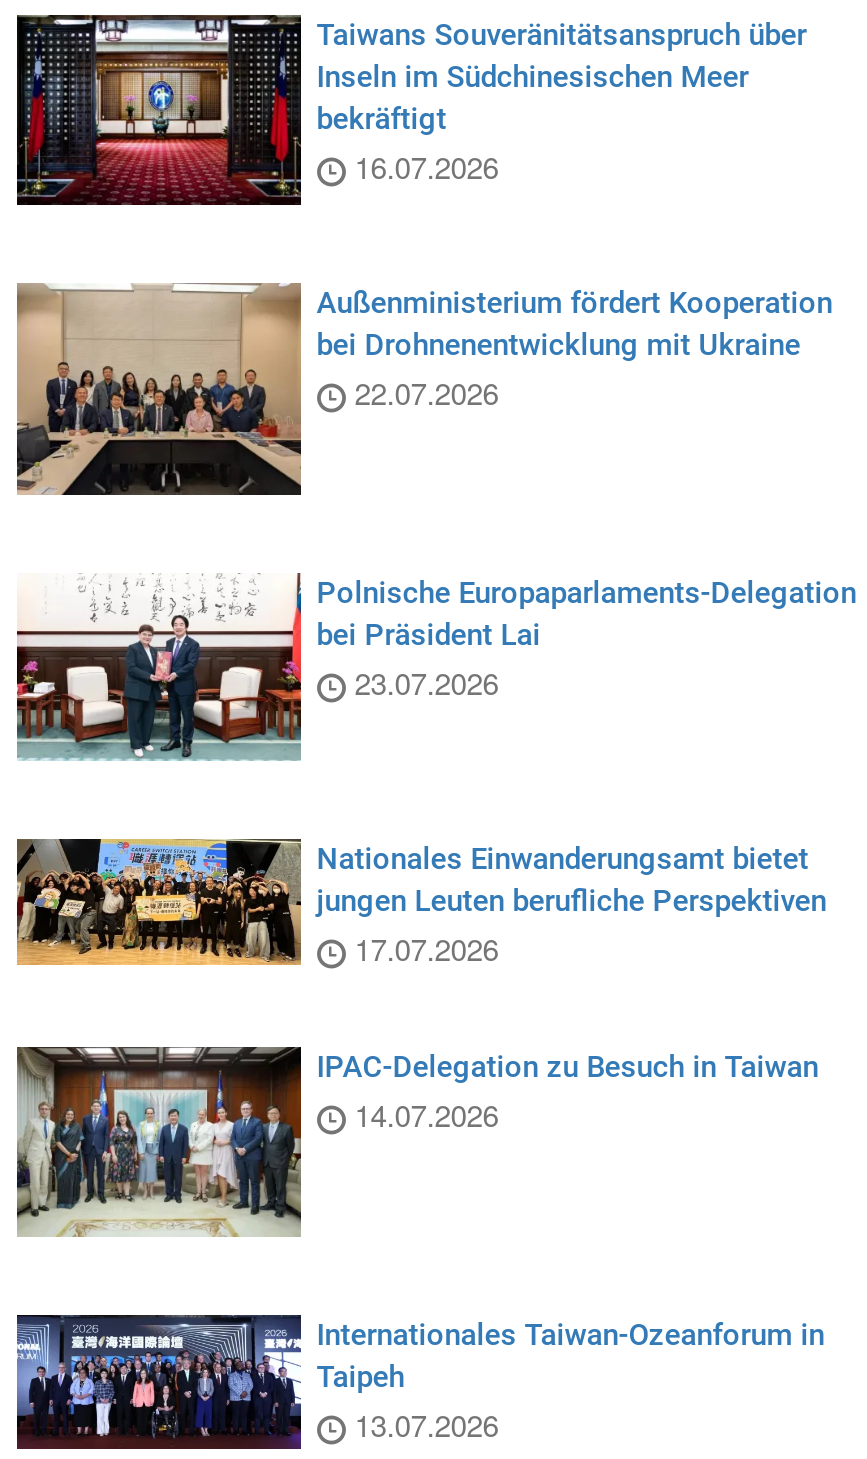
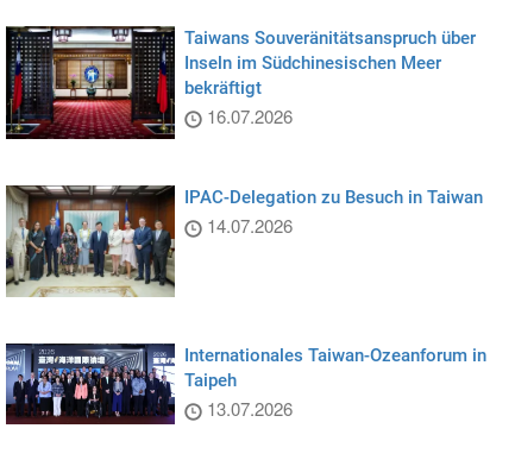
- [image]
- Außenministerium fördert Kooperation
- bei Drohnenentwicklung mit Ukraine
- 22.07.2026

- [image]
- Polnische Europaparlaments-Delegation
- bei Präsident Lai
- 23.07.2026

- [image]
- Nationales Einwanderungsamt bietet
- jungen Leuten berufliche Perspektiven
- 17.07.2026
